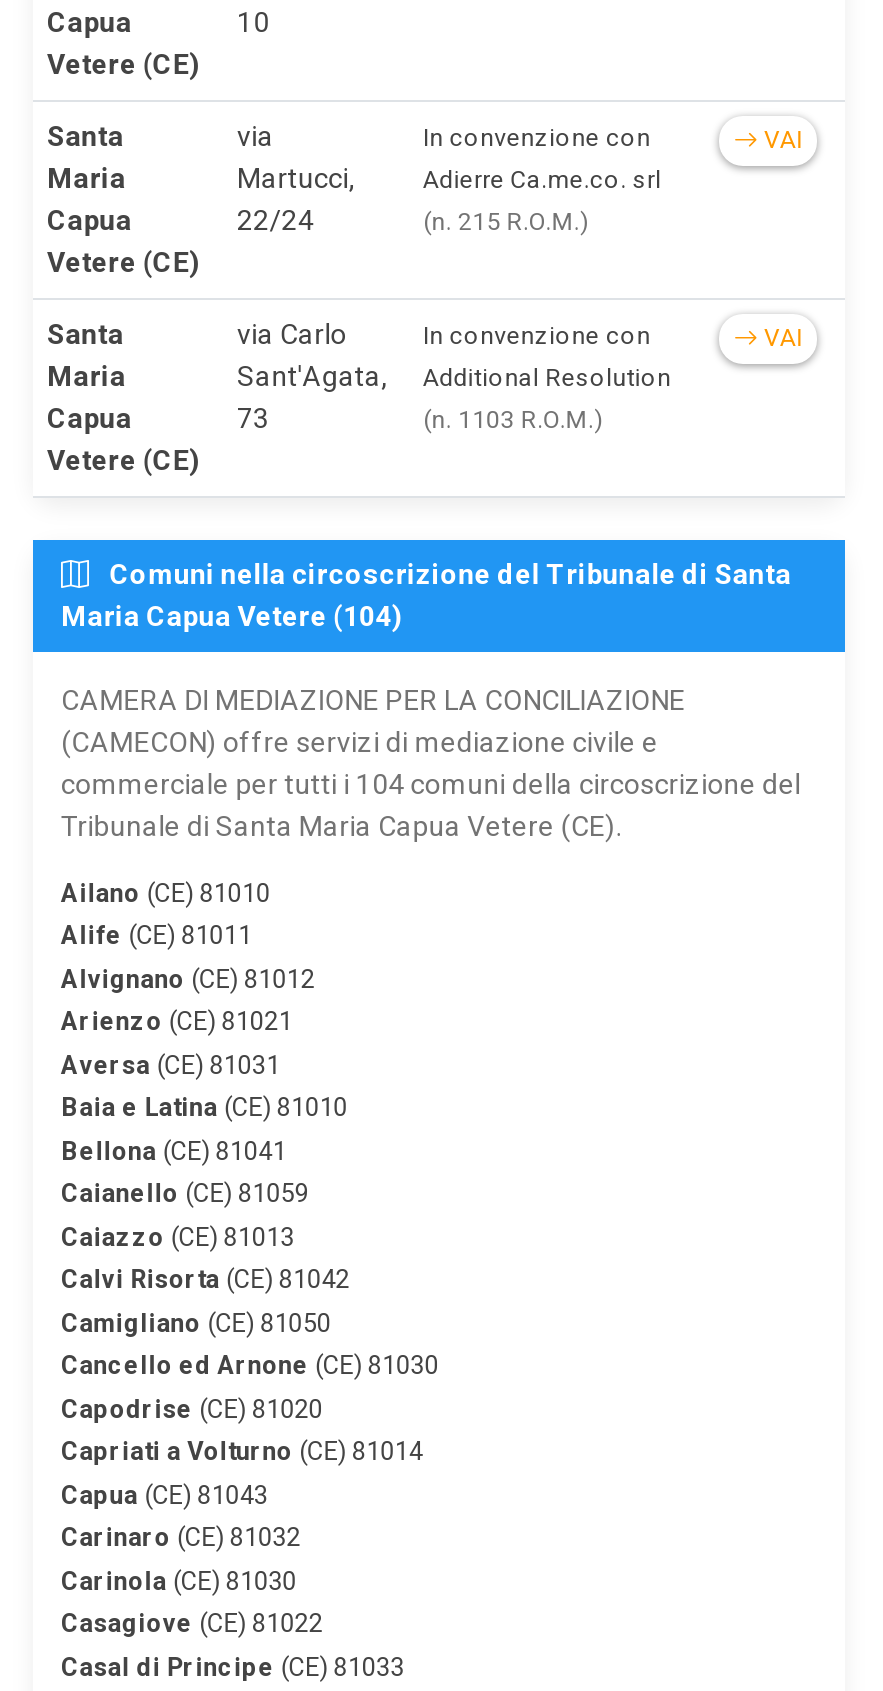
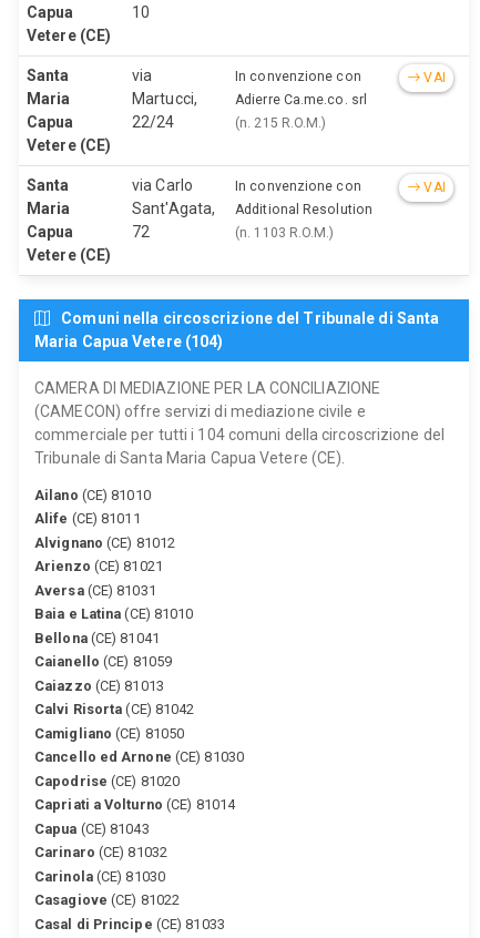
- 73
+ 72
